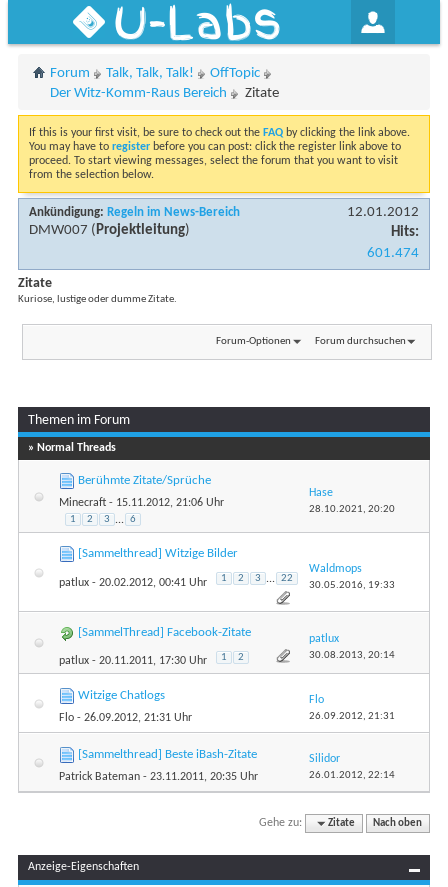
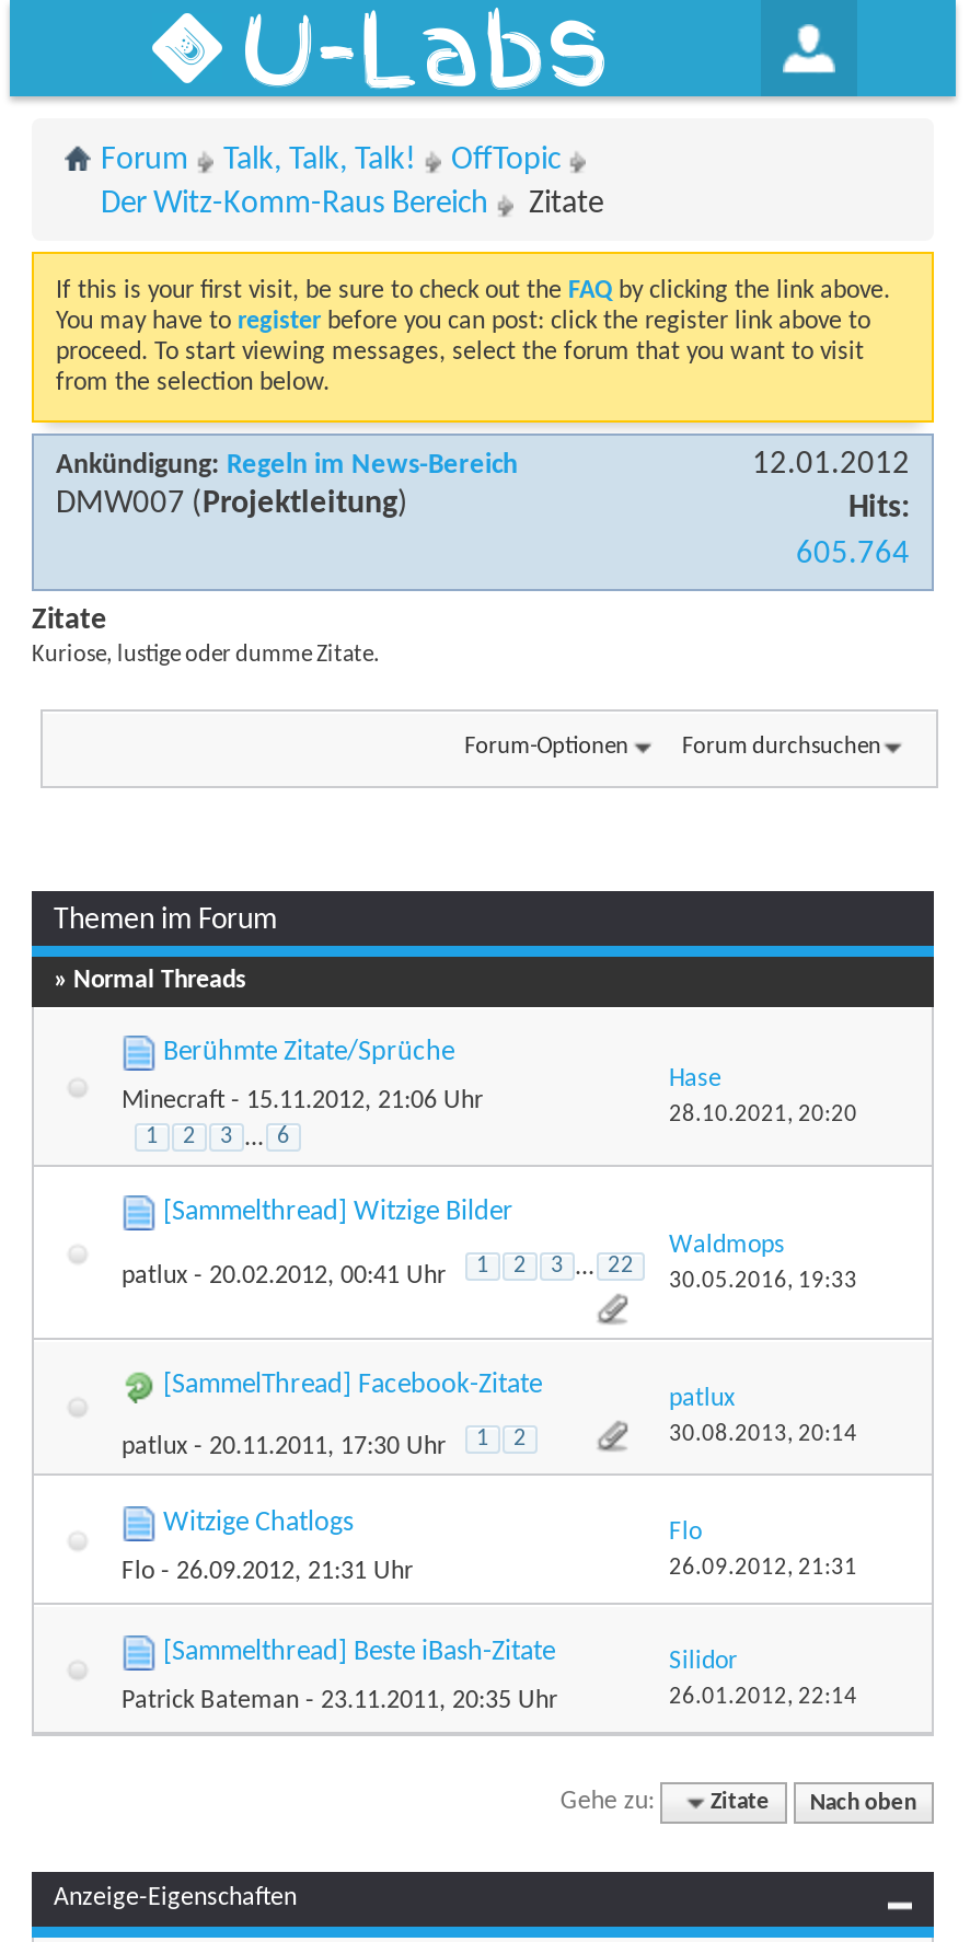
- 601.474
+ 605.764
